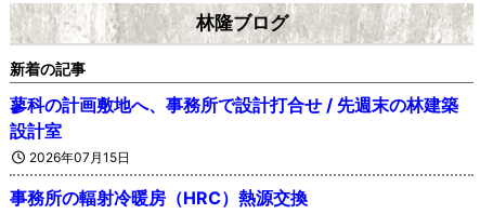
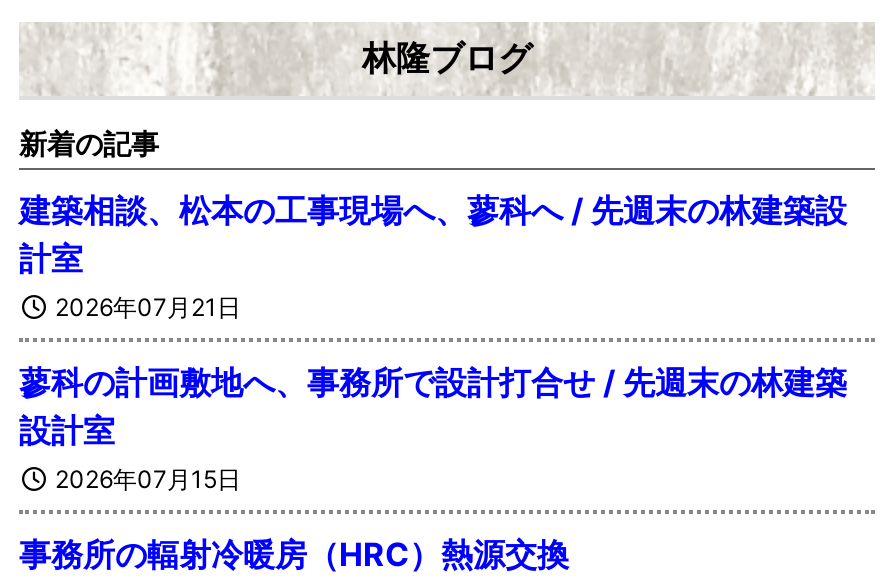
+ 建築相談、松本の工事現場へ、蓼科へ / 先週末の林建築設
+ 計室
+ 2026年07月21日
